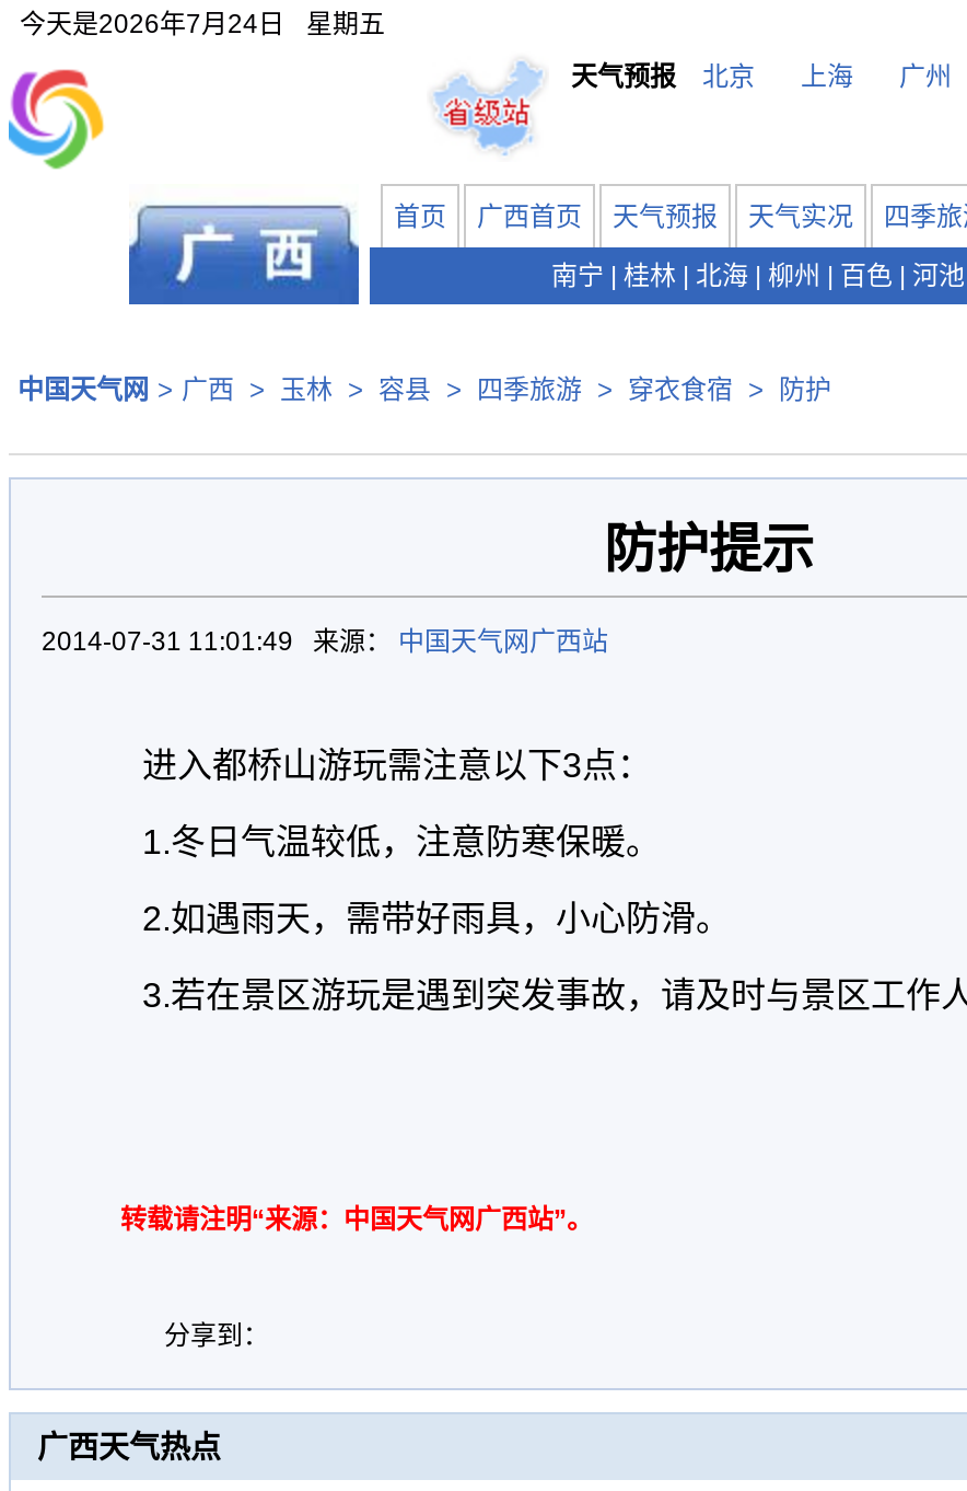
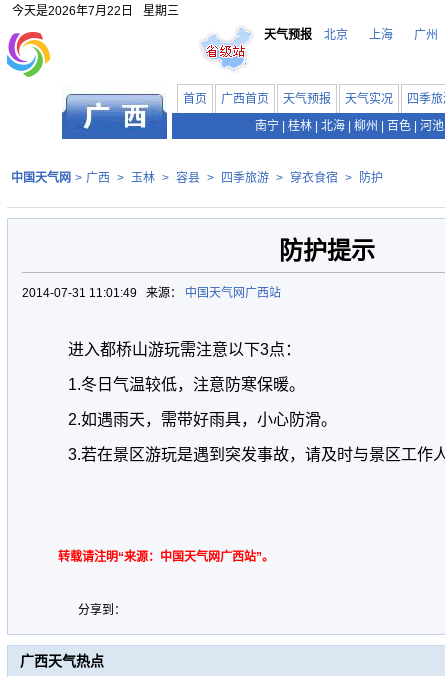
- 今天是2026年7月24日
+ 今天是2026年7月22日

- 星期五
+ 星期三
